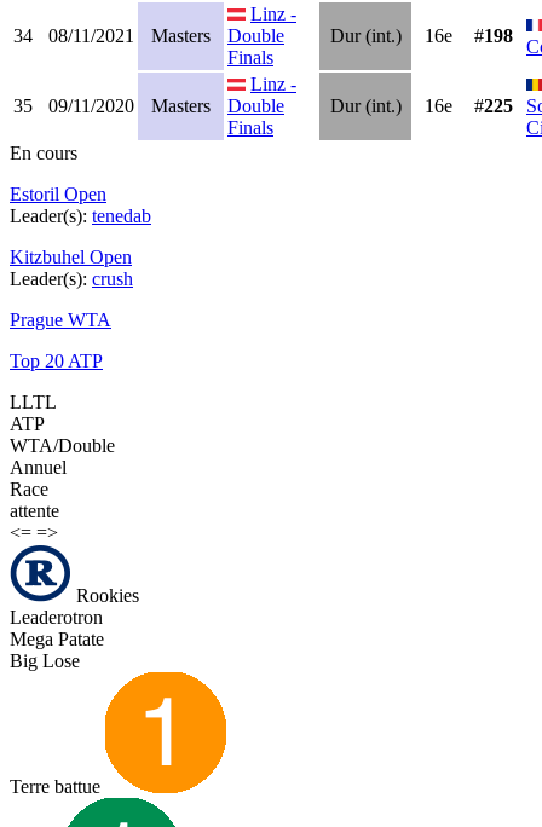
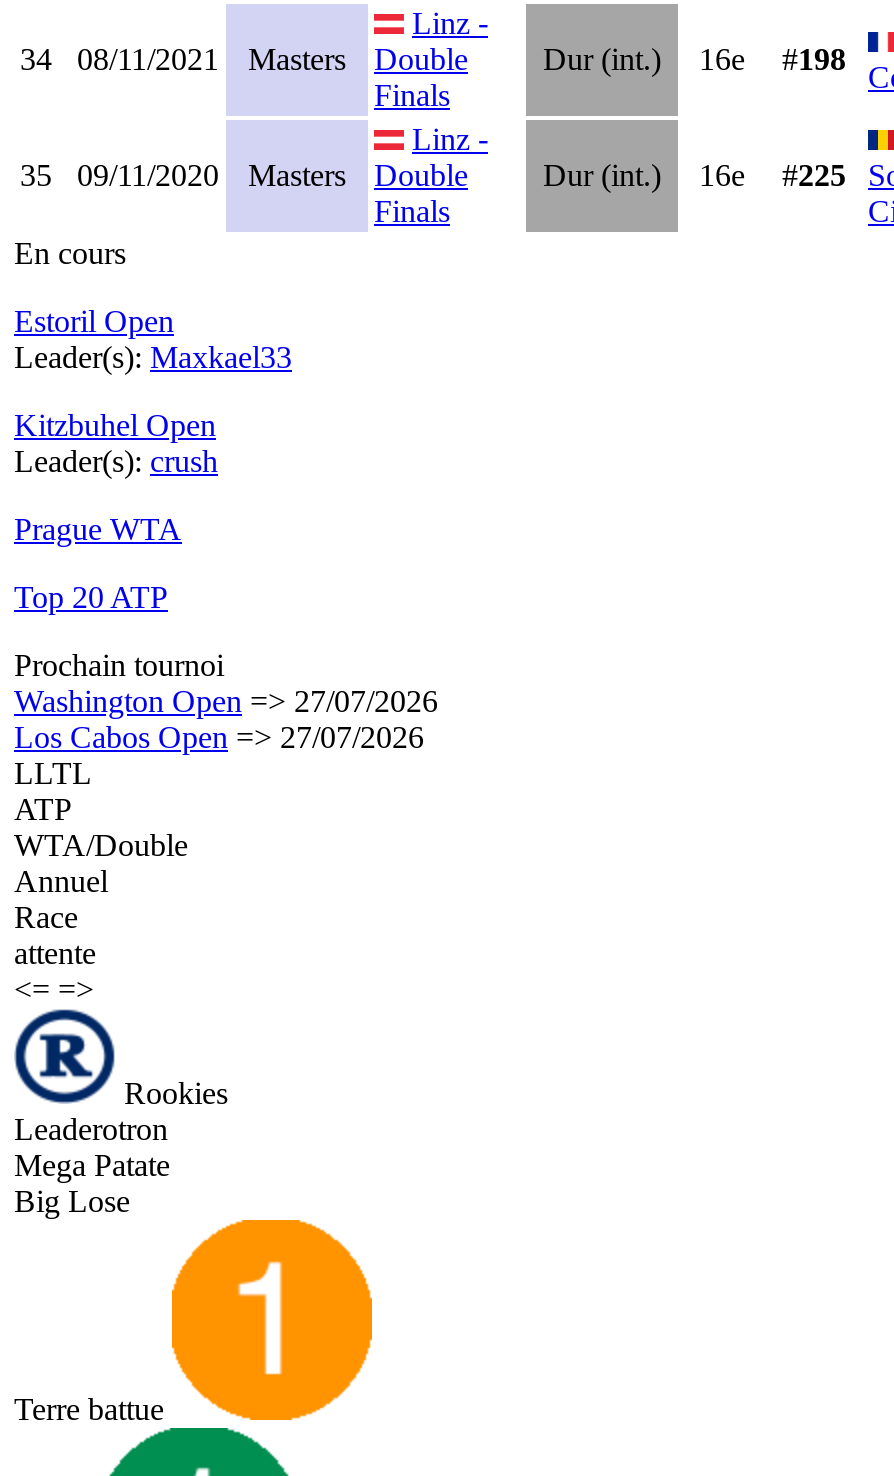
- Leader(s): tenedab
+ Leader(s): Maxkael33

+ Prochain tournoi
+ Washington Open => 27/07/2026
+ Los Cabos Open => 27/07/2026
